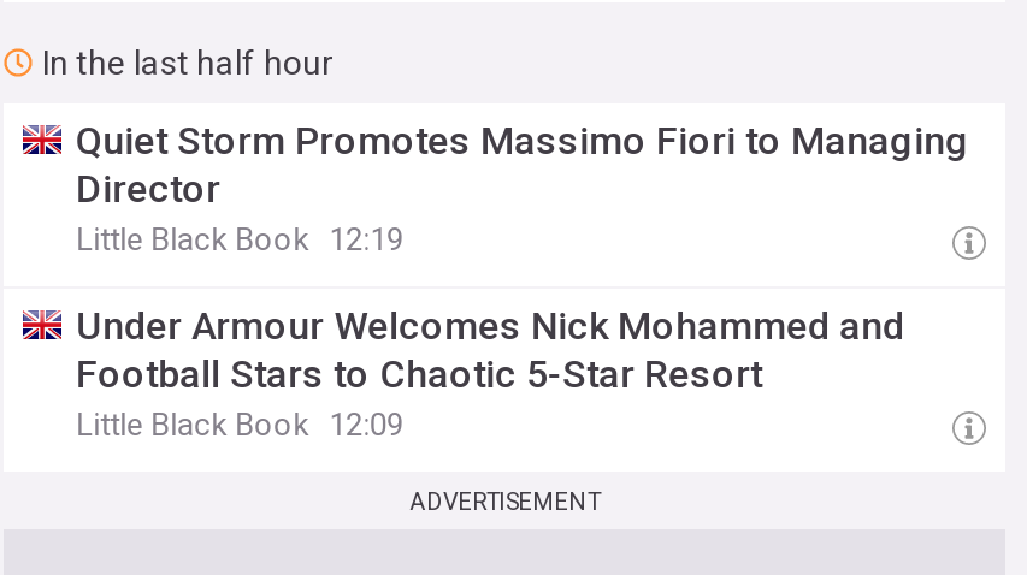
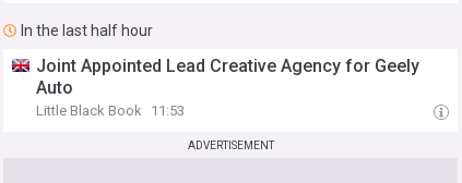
- Quiet Storm Promotes Massimo Fiori to Managing
- Director
- Little Black Book 12:19
- Under Armour Welcomes Nick Mohammed and
- Football Stars to Chaotic 5-Star Resort
- Little Black Book 12:09
+ Joint Appointed Lead Creative Agency for Geely
+ Auto
+ Little Black Book 11:53
